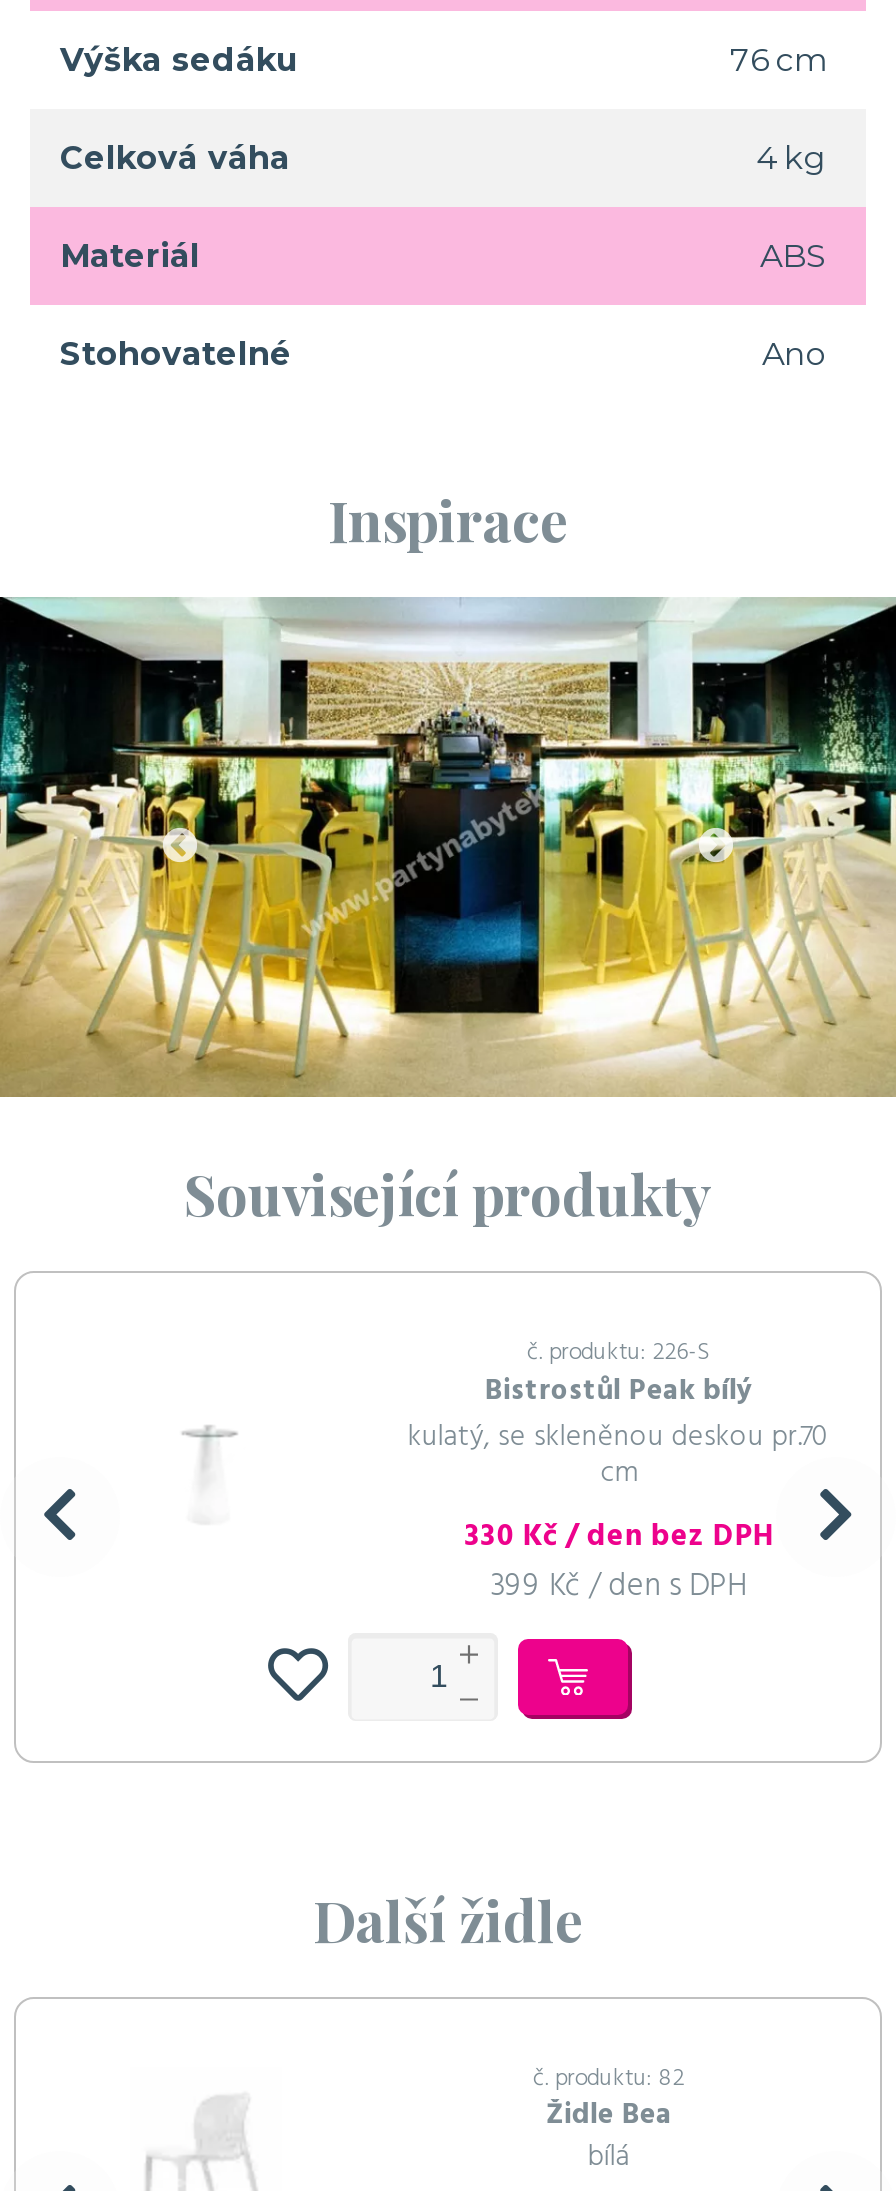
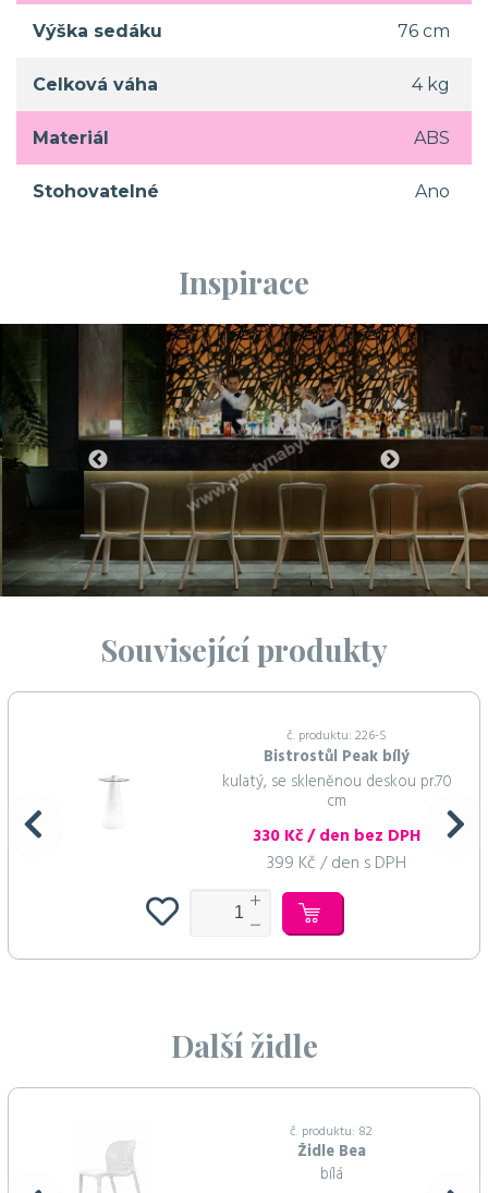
- [image]
+ [image]
